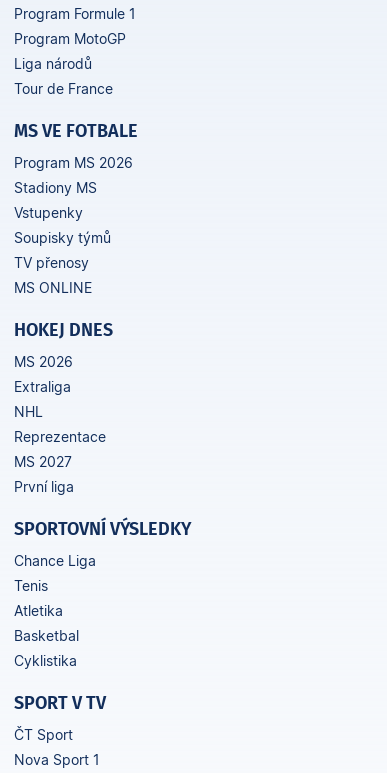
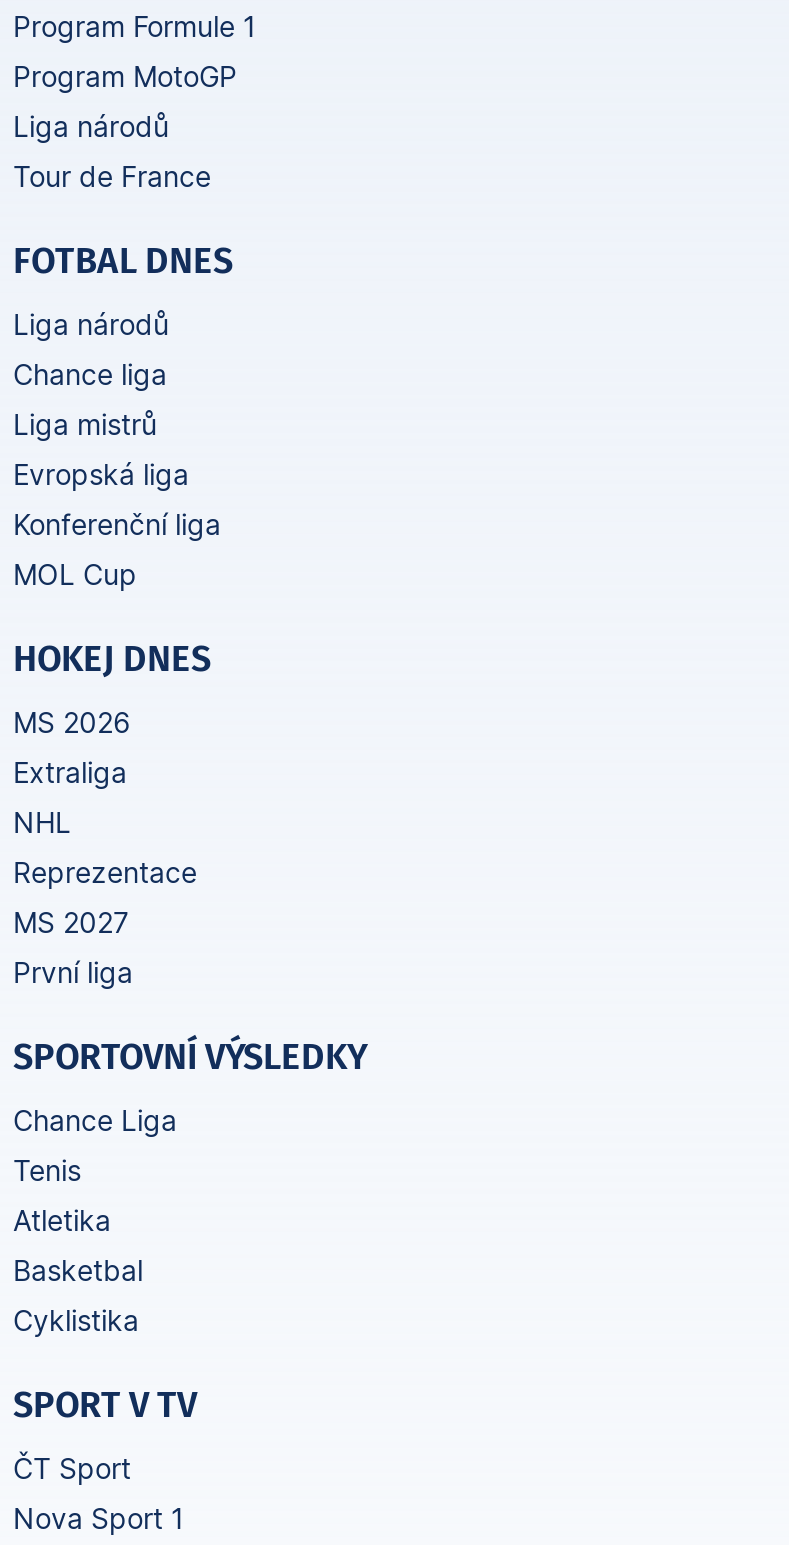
- MS VE FOTBALE
+ FOTBAL DNES

- Program MS 2026
+ Liga národů

- Stadiony MS
+ Chance liga

- Vstupenky
+ Liga mistrů

- Soupisky týmů
+ Evropská liga

- TV přenosy
+ Konferenční liga

- MS ONLINE
+ MOL Cup
